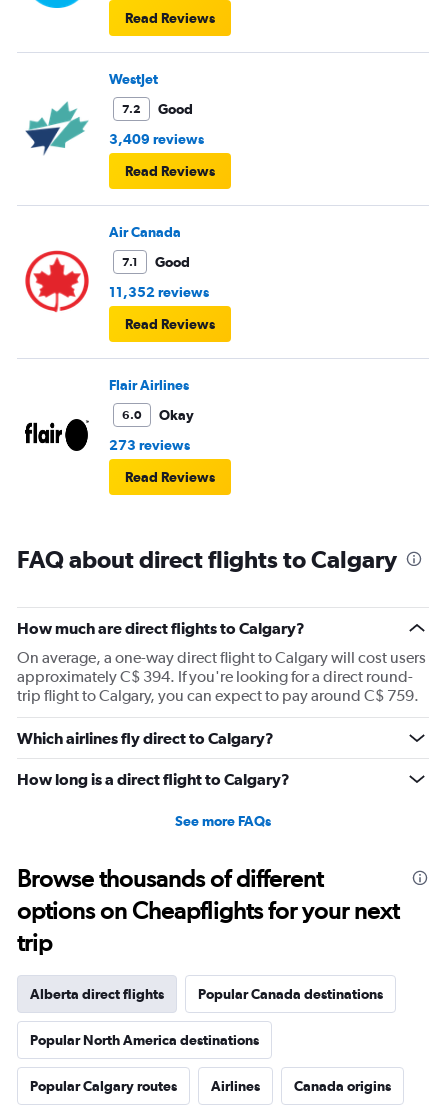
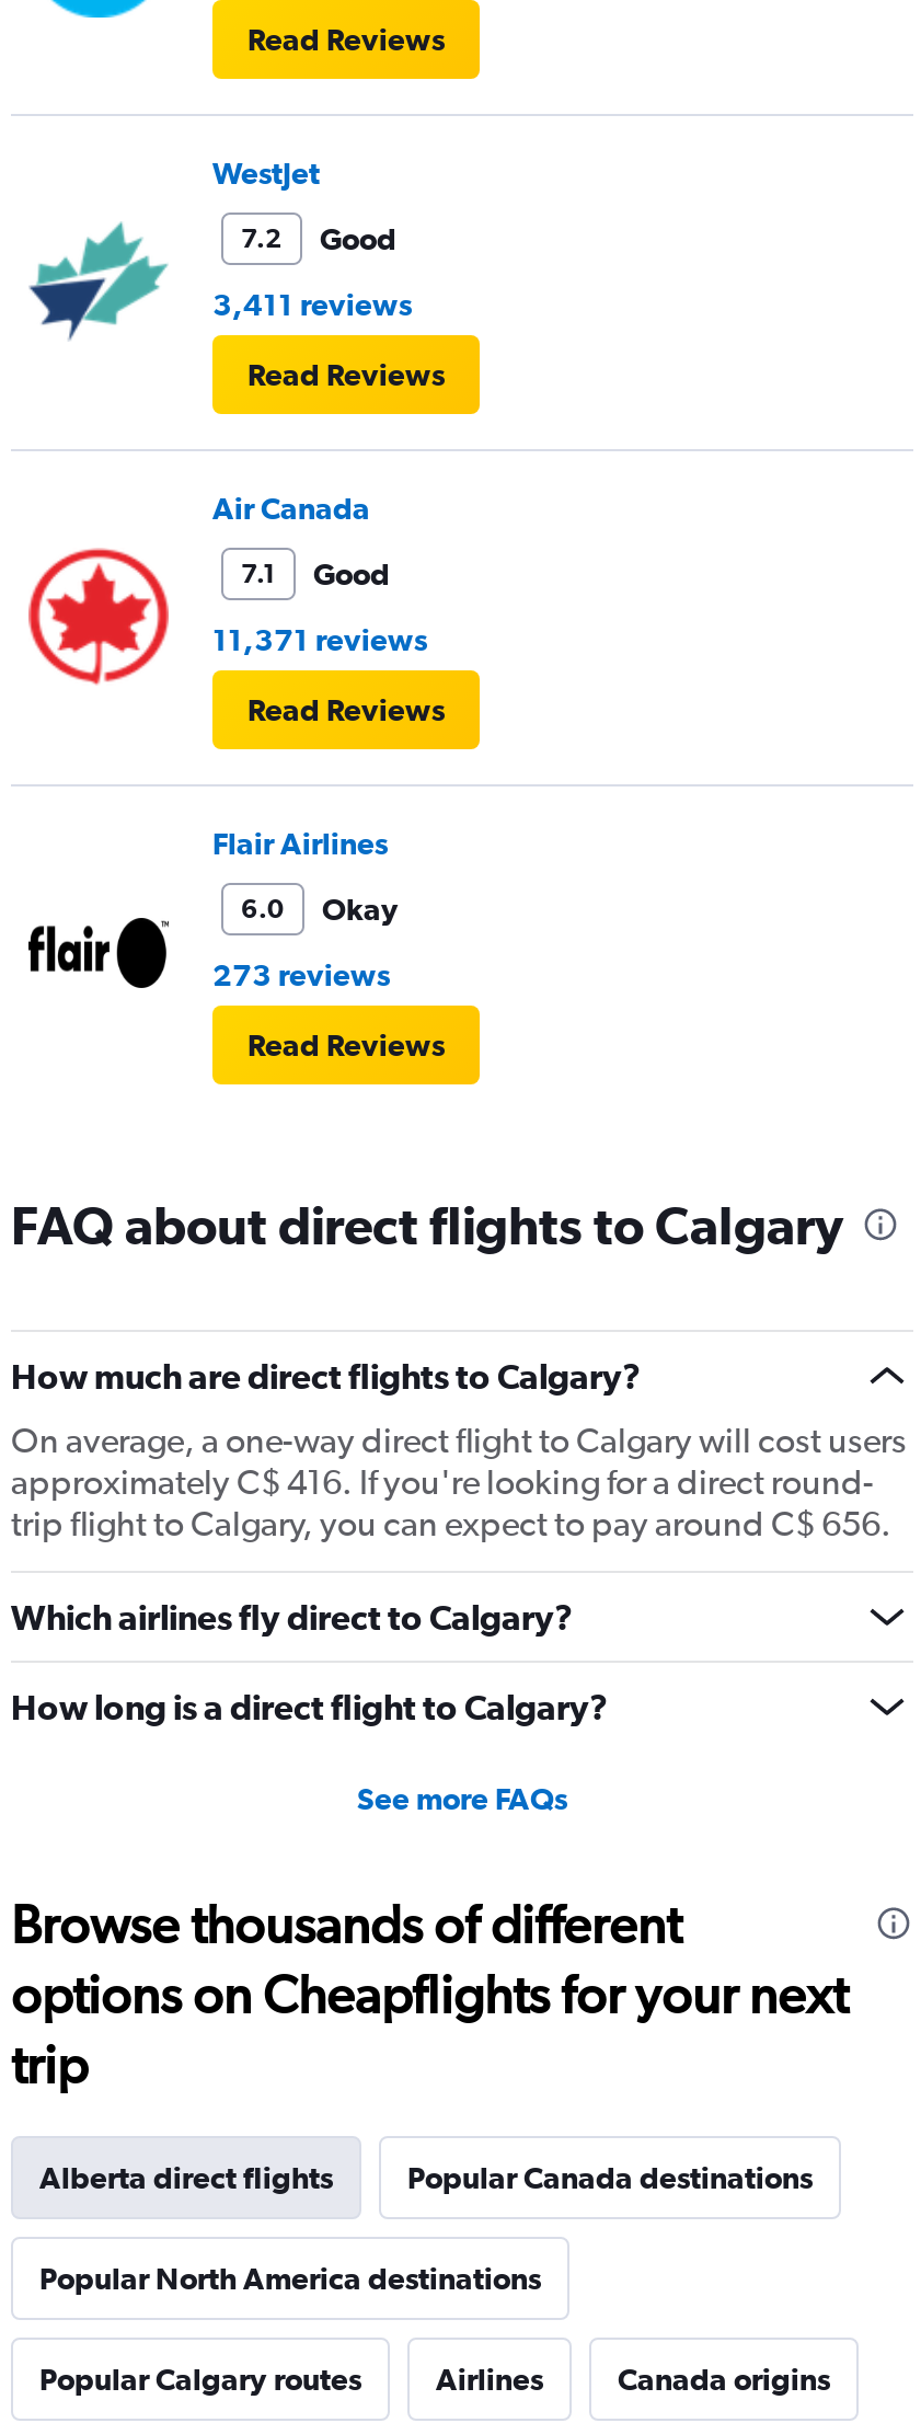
- 3,409 reviews
+ 3,411 reviews

- 11,352 reviews
+ 11,371 reviews

- approximately C$ 394. If you're looking for a direct round-
+ approximately C$ 416. If you're looking for a direct round-

- trip flight to Calgary, you can expect to pay around C$ 759.
+ trip flight to Calgary, you can expect to pay around C$ 656.
